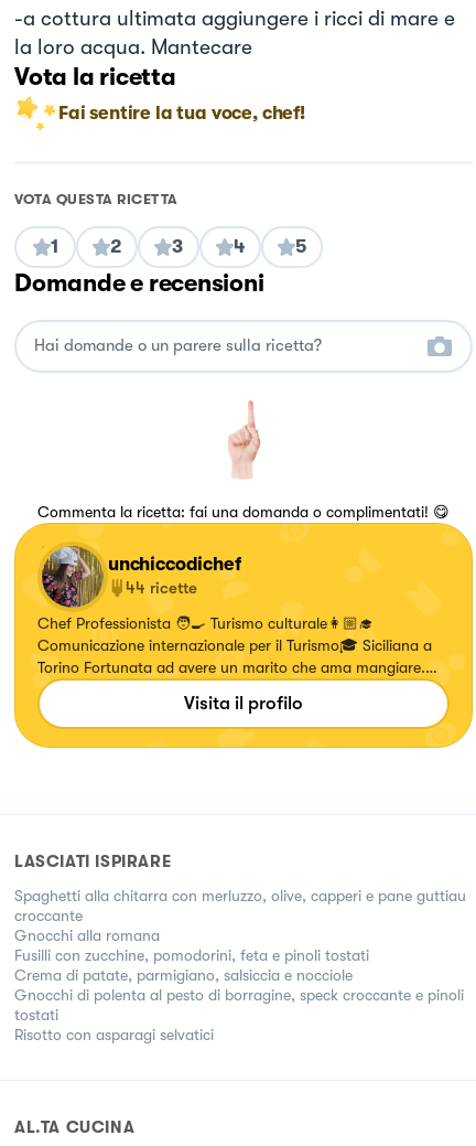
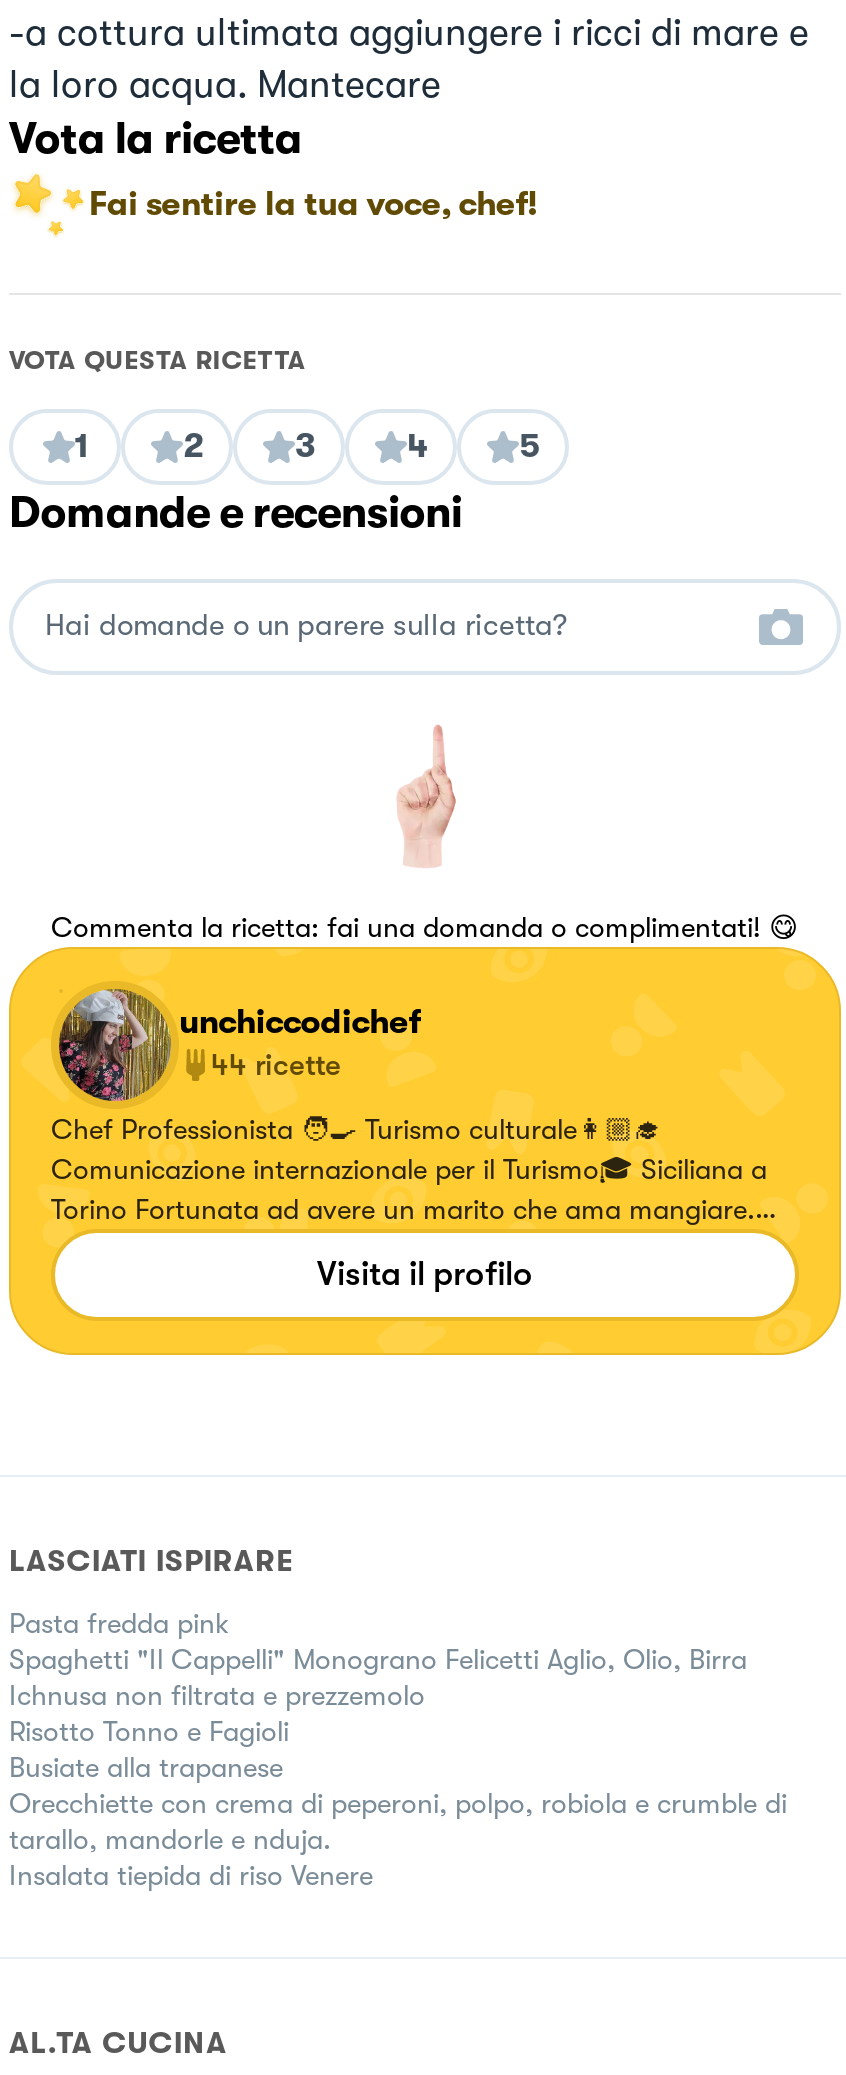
- Spaghetti alla chitarra con merluzzo, olive, capperi e pane guttiau
- croccante
- Gnocchi alla romana
- Fusilli con zucchine, pomodorini, feta e pinoli tostati
- Crema di patate, parmigiano, salsiccia e nocciole
- Gnocchi di polenta al pesto di borragine, speck croccante e pinoli
- tostati
- Risotto con asparagi selvatici
+ Pasta fredda pink
+ Spaghetti "Il Cappelli" Monograno Felicetti Aglio, Olio, Birra
+ Ichnusa non filtrata e prezzemolo
+ Risotto Tonno e Fagioli
+ Busiate alla trapanese
+ Orecchiette con crema di peperoni, polpo, robiola e crumble di
+ tarallo, mandorle e nduja.
+ Insalata tiepida di riso Venere
